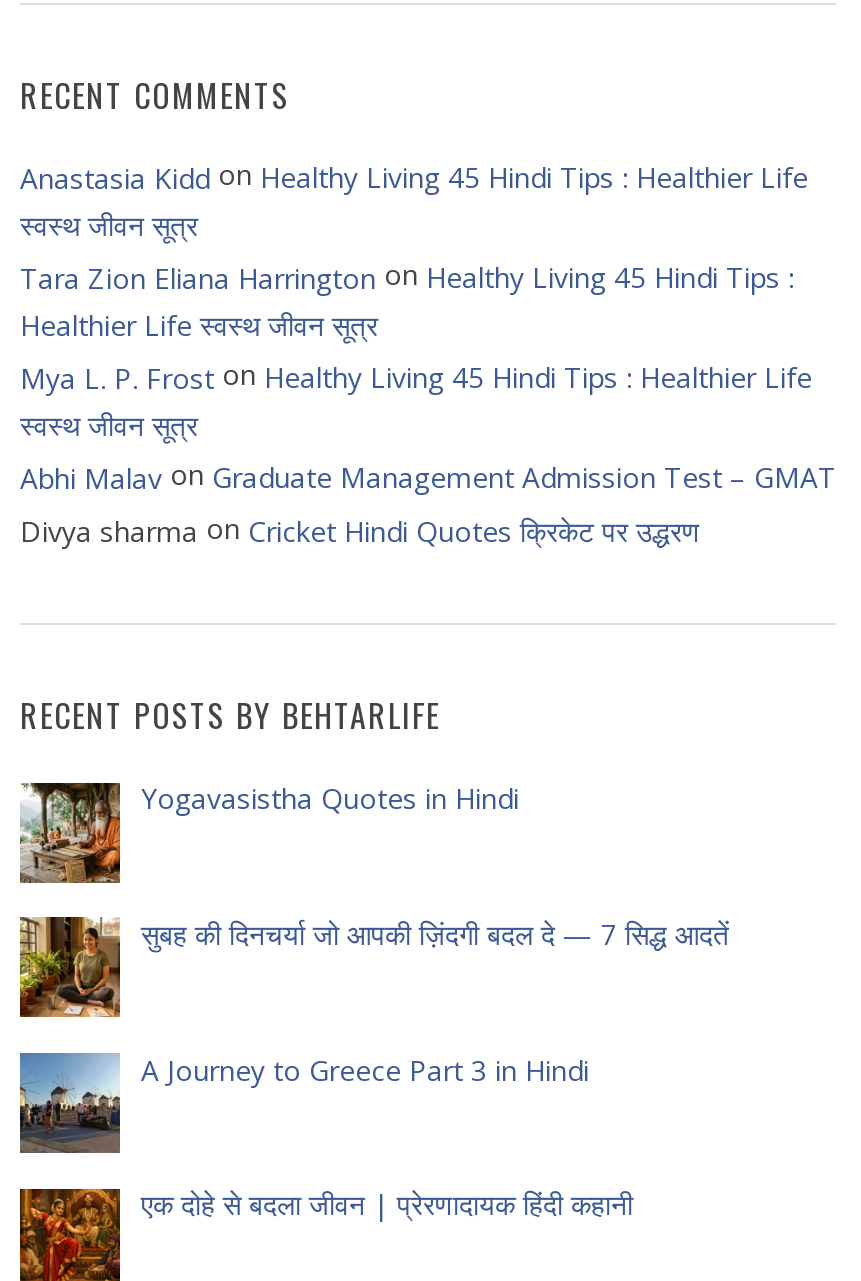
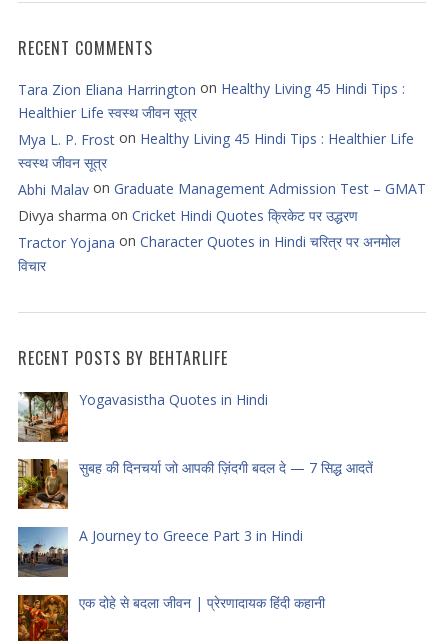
- Anastasia Kidd on Healthy Living 45 Hindi Tips : Healthier Life
- स्वस्थ जीवन सूत्र

moved up: Tara Zion Eliana Harrington on Healthy Living 45 Hindi Tips : | Healthier Life स्वस्थ जीवन सूत्र | Mya L. P. Frost on Healthy Living 45 Hindi Tips : Healthier Life | स्वस्थ जीवन सूत्र | Abhi Malav on Graduate Management Admission Test – GMAT | Divya sharma on Cricket Hindi Quotes क्रिकेट पर उद्धरण

+ Tractor Yojana on Character Quotes in Hindi चरित्र पर अनमोल
+ विचार
